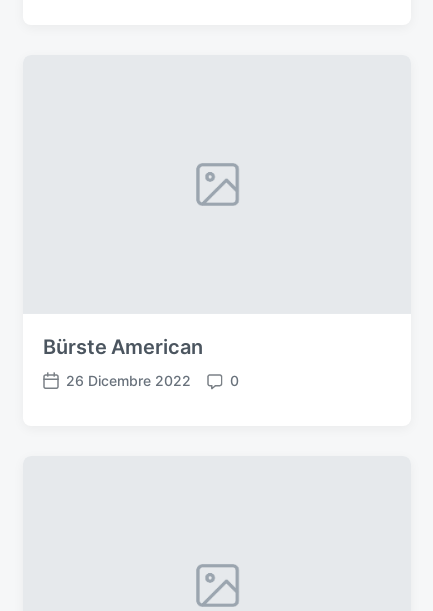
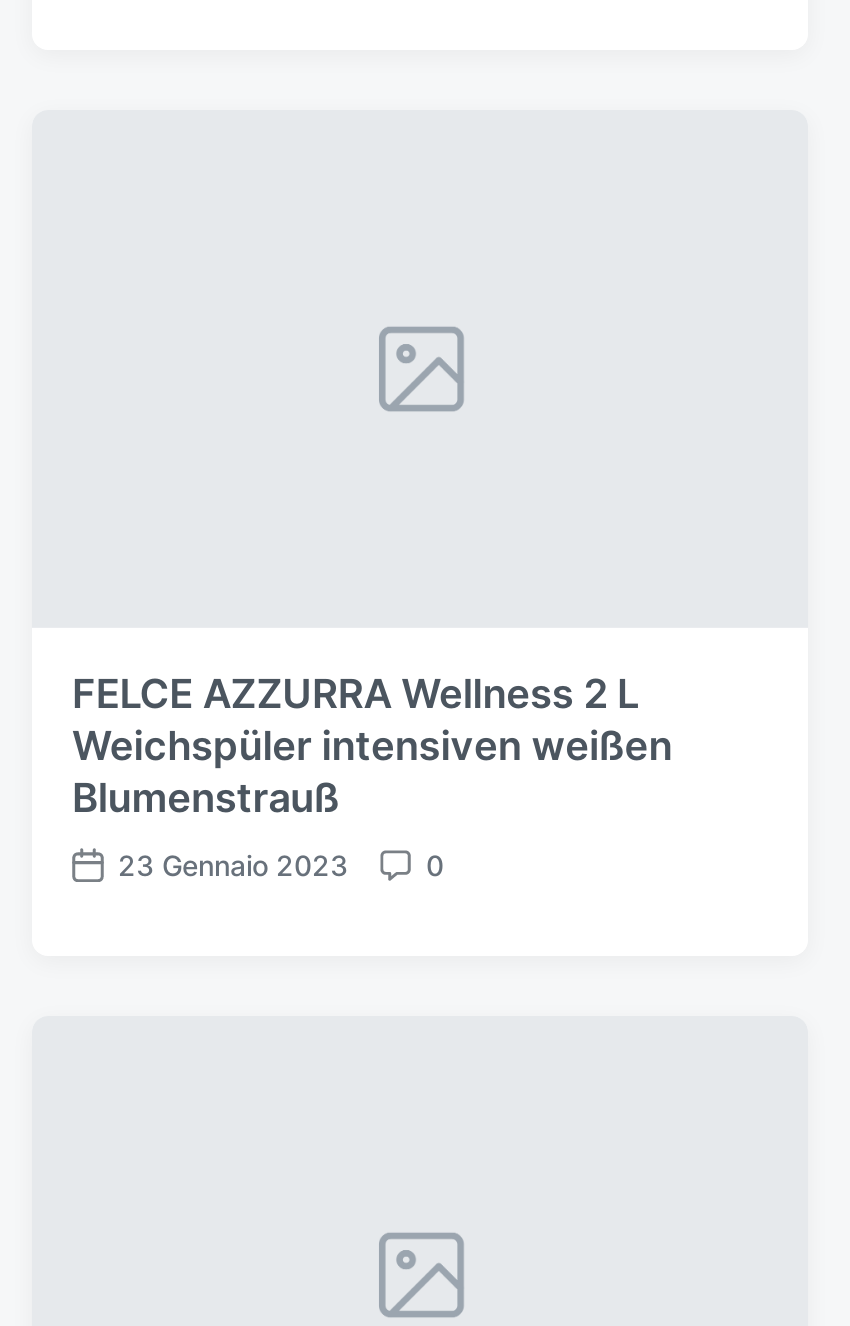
- Bürste American
+ FELCE AZZURRA Wellness 2 L
+ Weichspüler intensiven weißen
+ Blumenstrauß

- 26 Dicembre 2022
+ 23 Gennaio 2023
